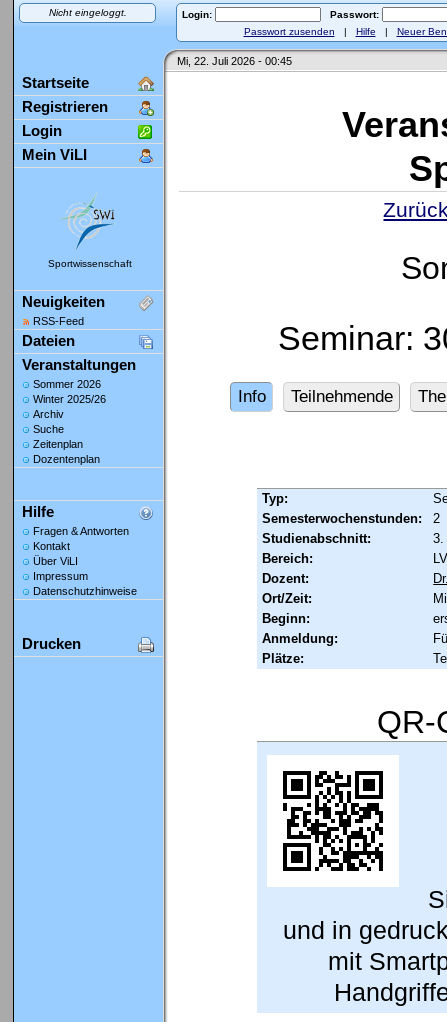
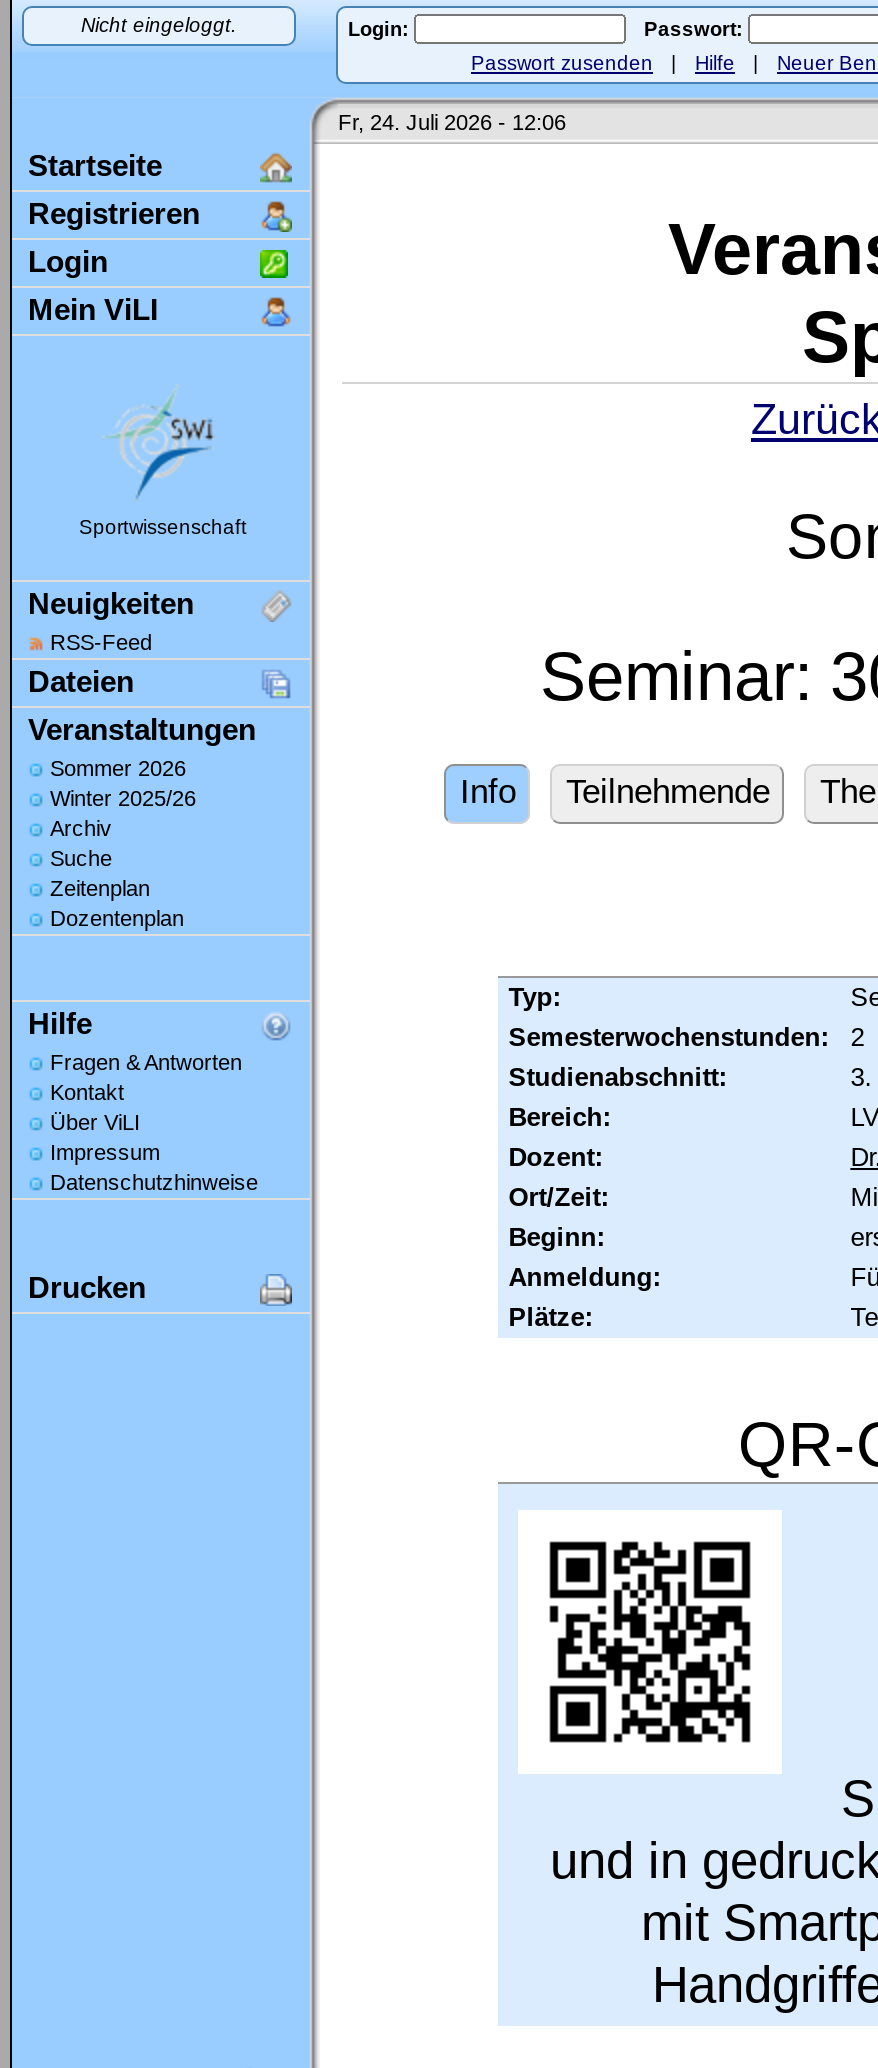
- Mi, 22. Juli 2026 - 00:45
+ Fr, 24. Juli 2026 - 12:06
